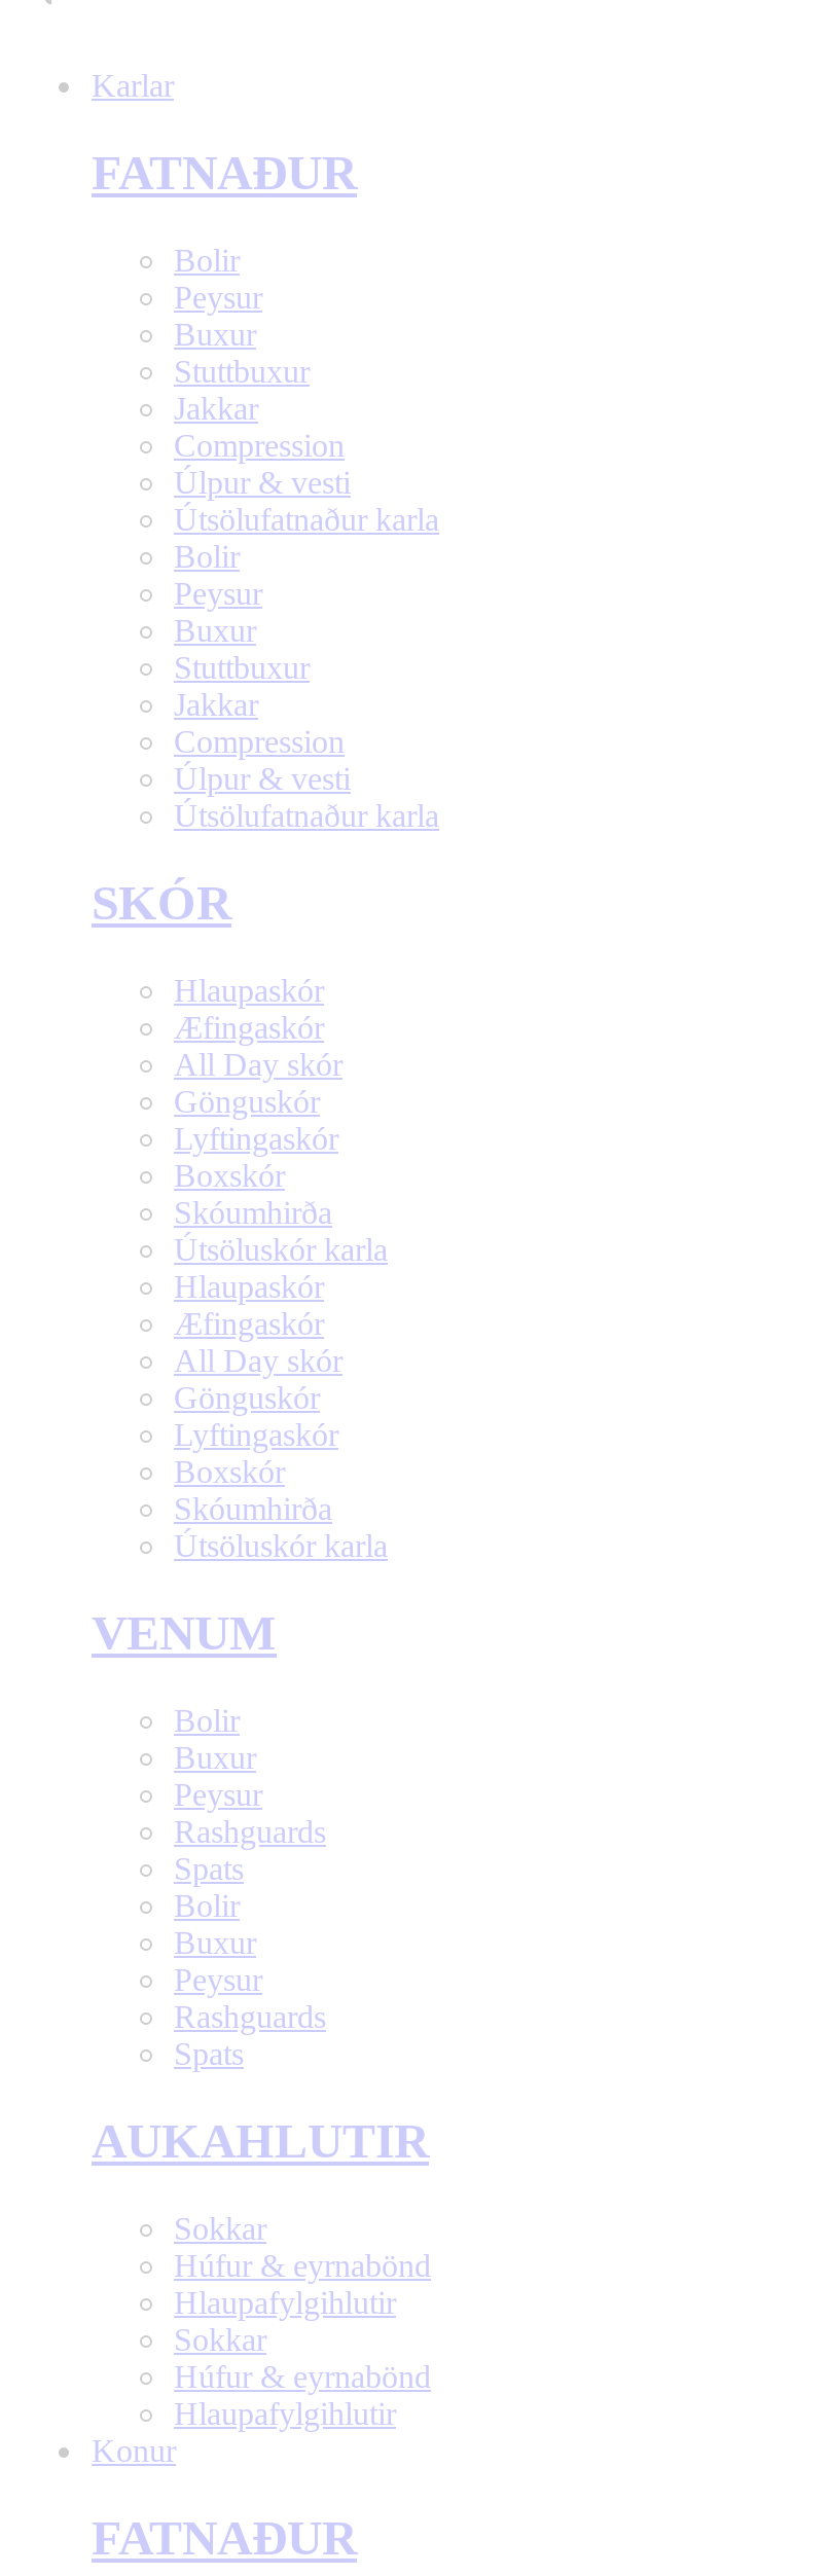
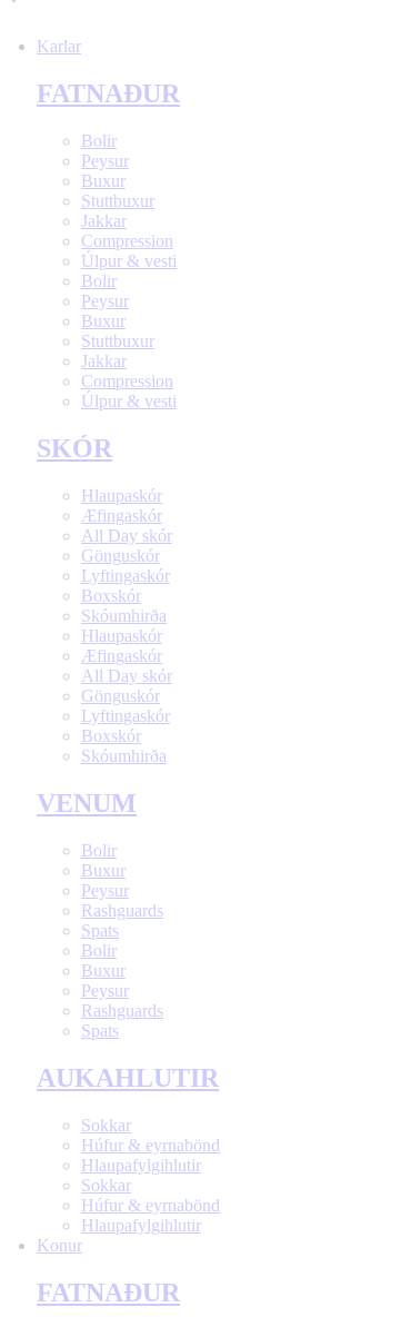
- Útsölufatnaður karla

- Útsölufatnaður karla

- Útsöluskór karla

- Útsöluskór karla
